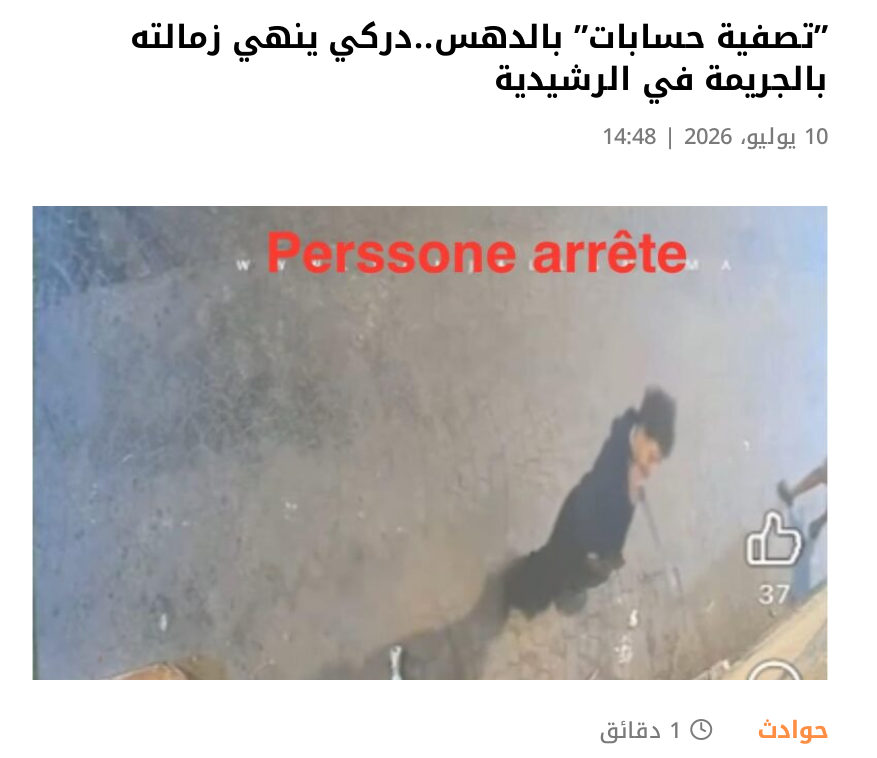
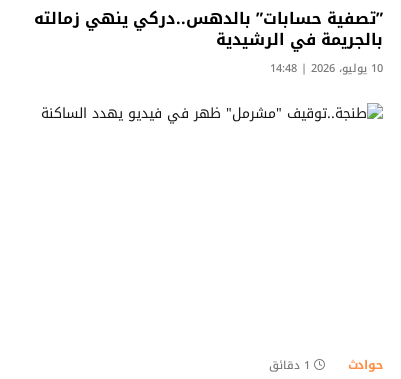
- [image]
